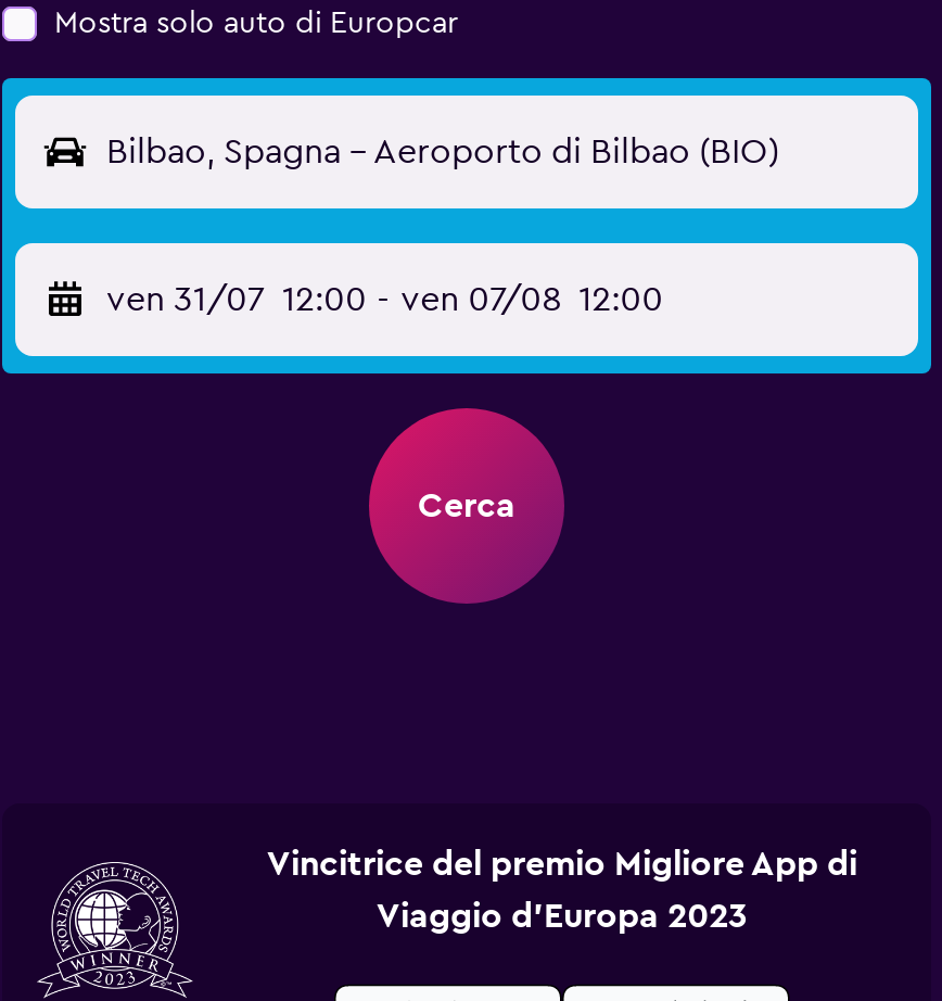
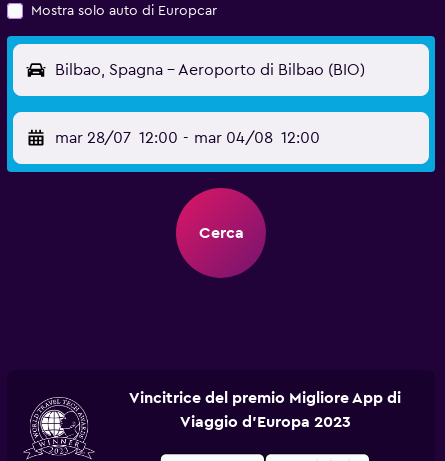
- ven 31/07 12:00 - ven 07/08 12:00
+ mar 28/07 12:00 - mar 04/08 12:00
